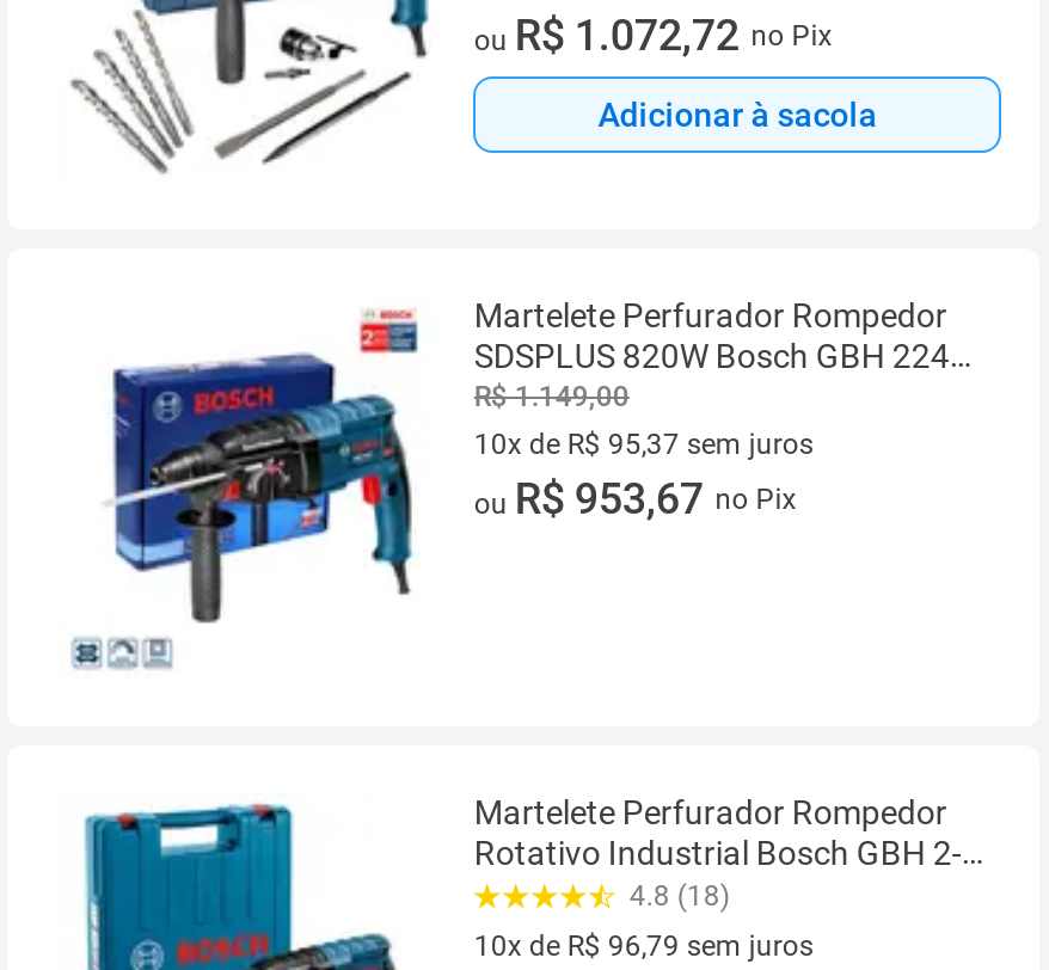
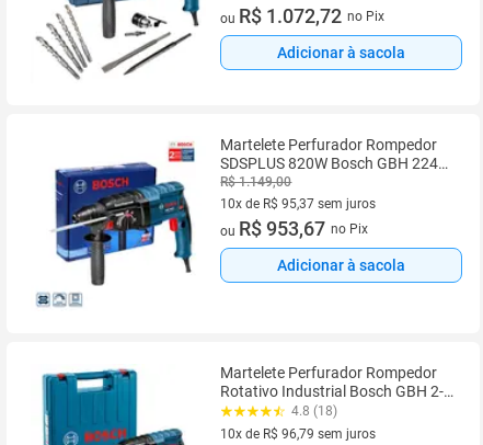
+ Adicionar à sacola
